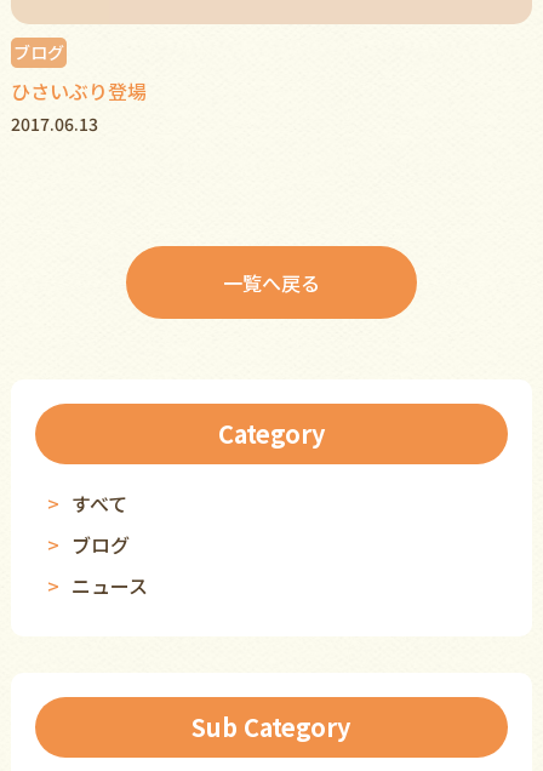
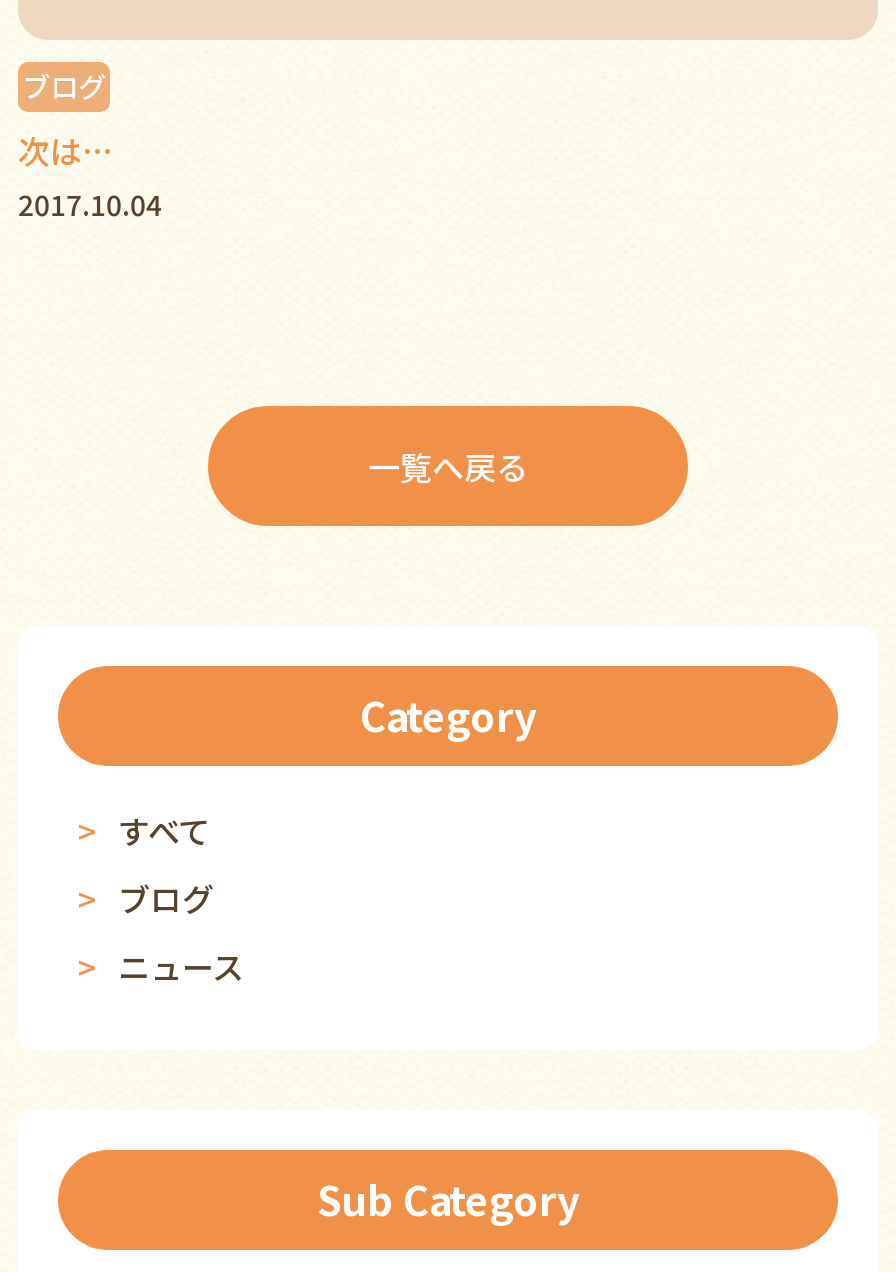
- ひさいぶり登場
- 2017.06.13
+ 次は…
+ 2017.10.04
